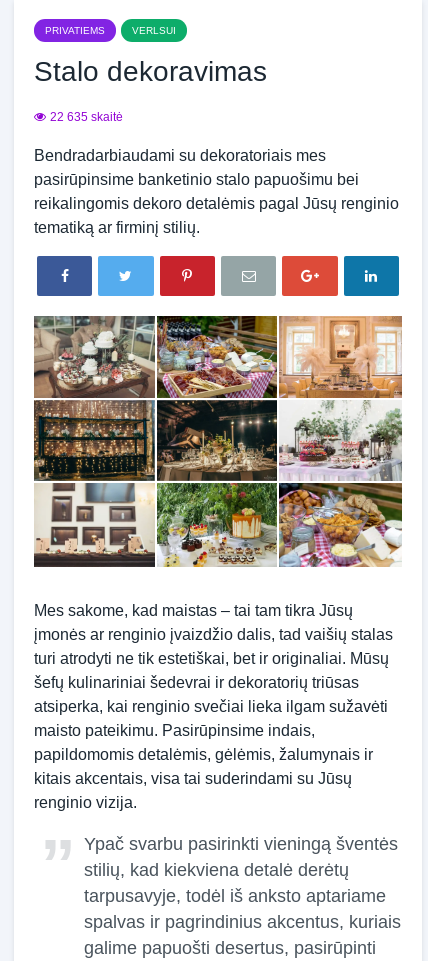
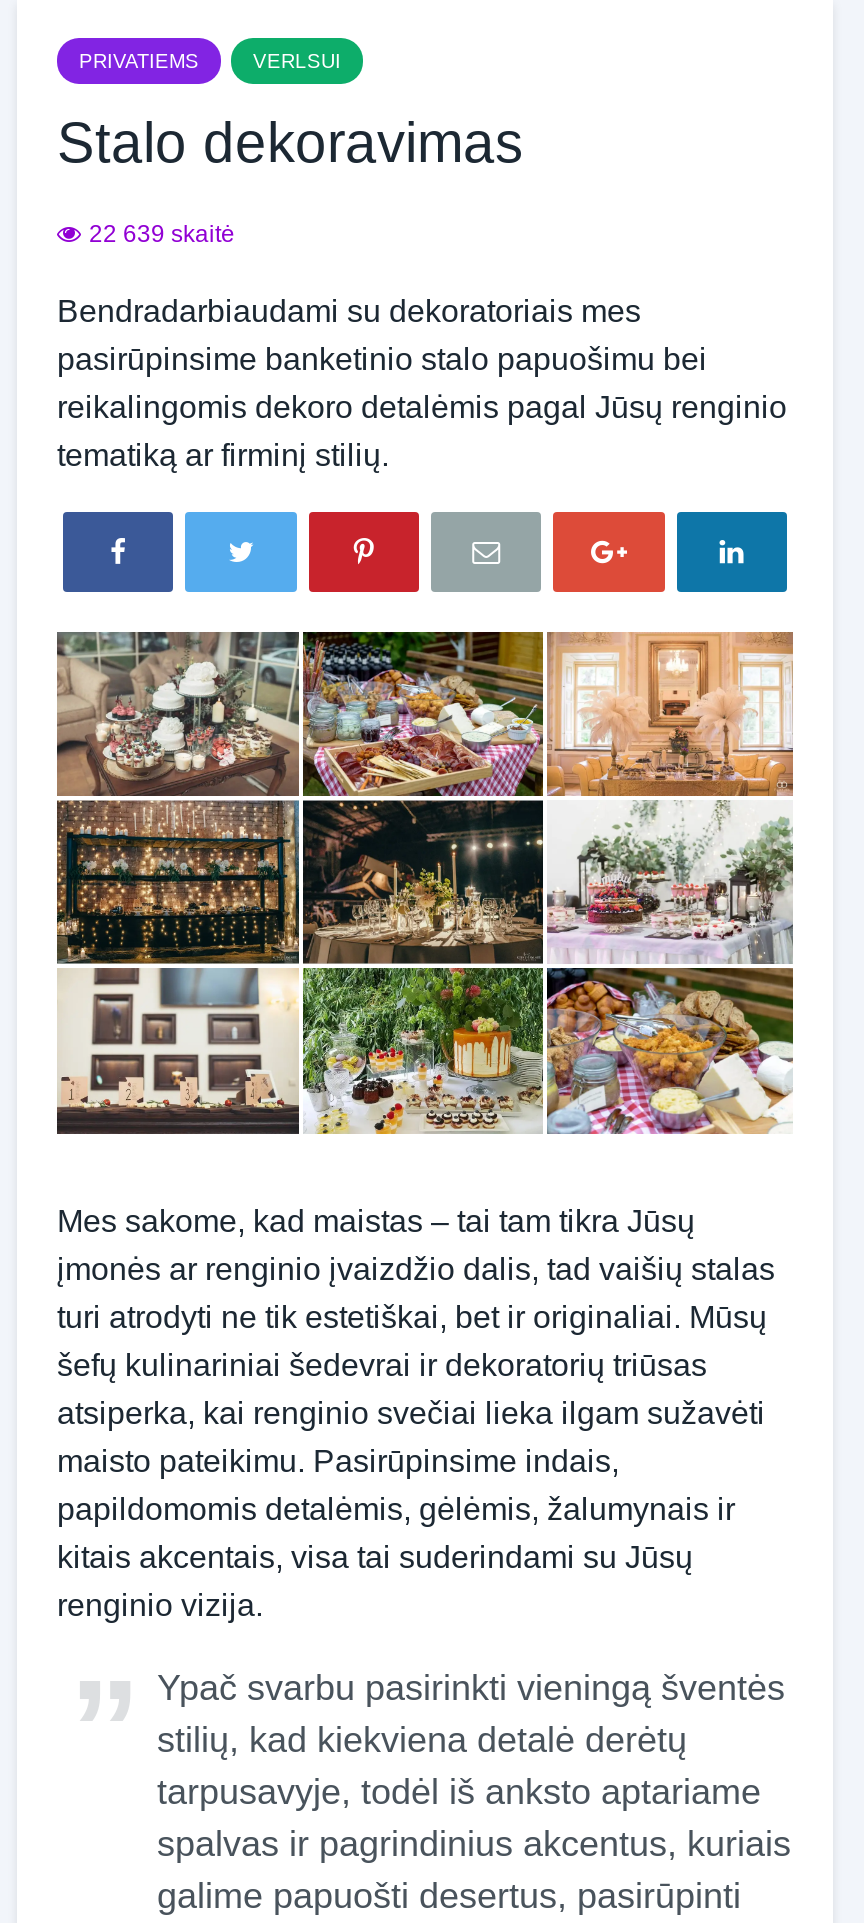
- 22 635 skaitė
+ 22 639 skaitė
